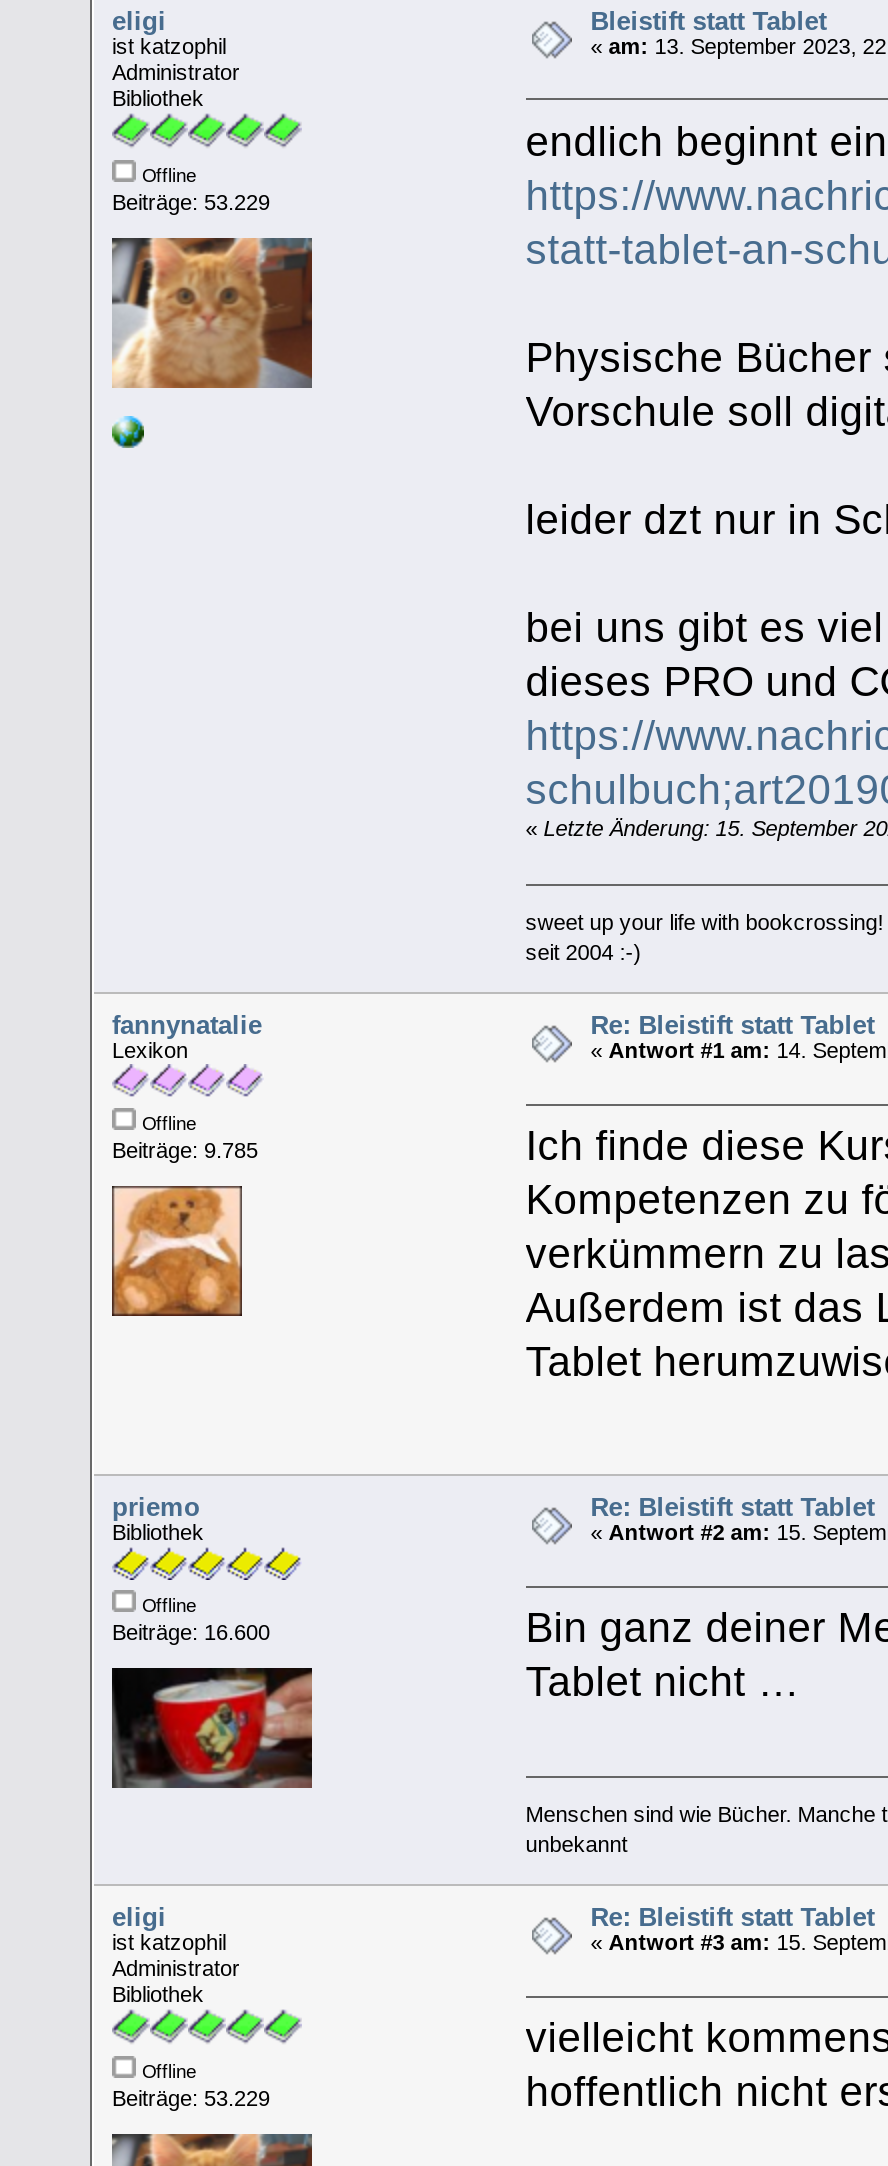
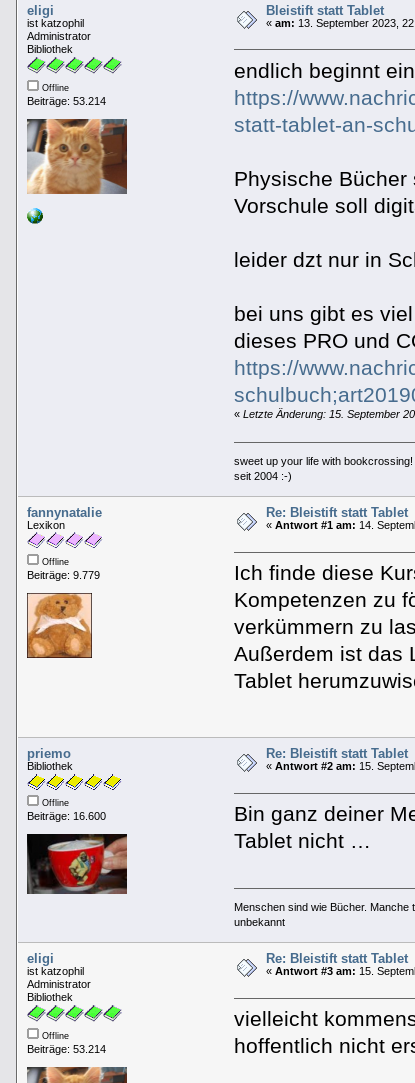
- Beiträge: 53.229
+ Beiträge: 53.214

- Beiträge: 9.785
+ Beiträge: 9.779

- Beiträge: 53.229
+ Beiträge: 53.214
